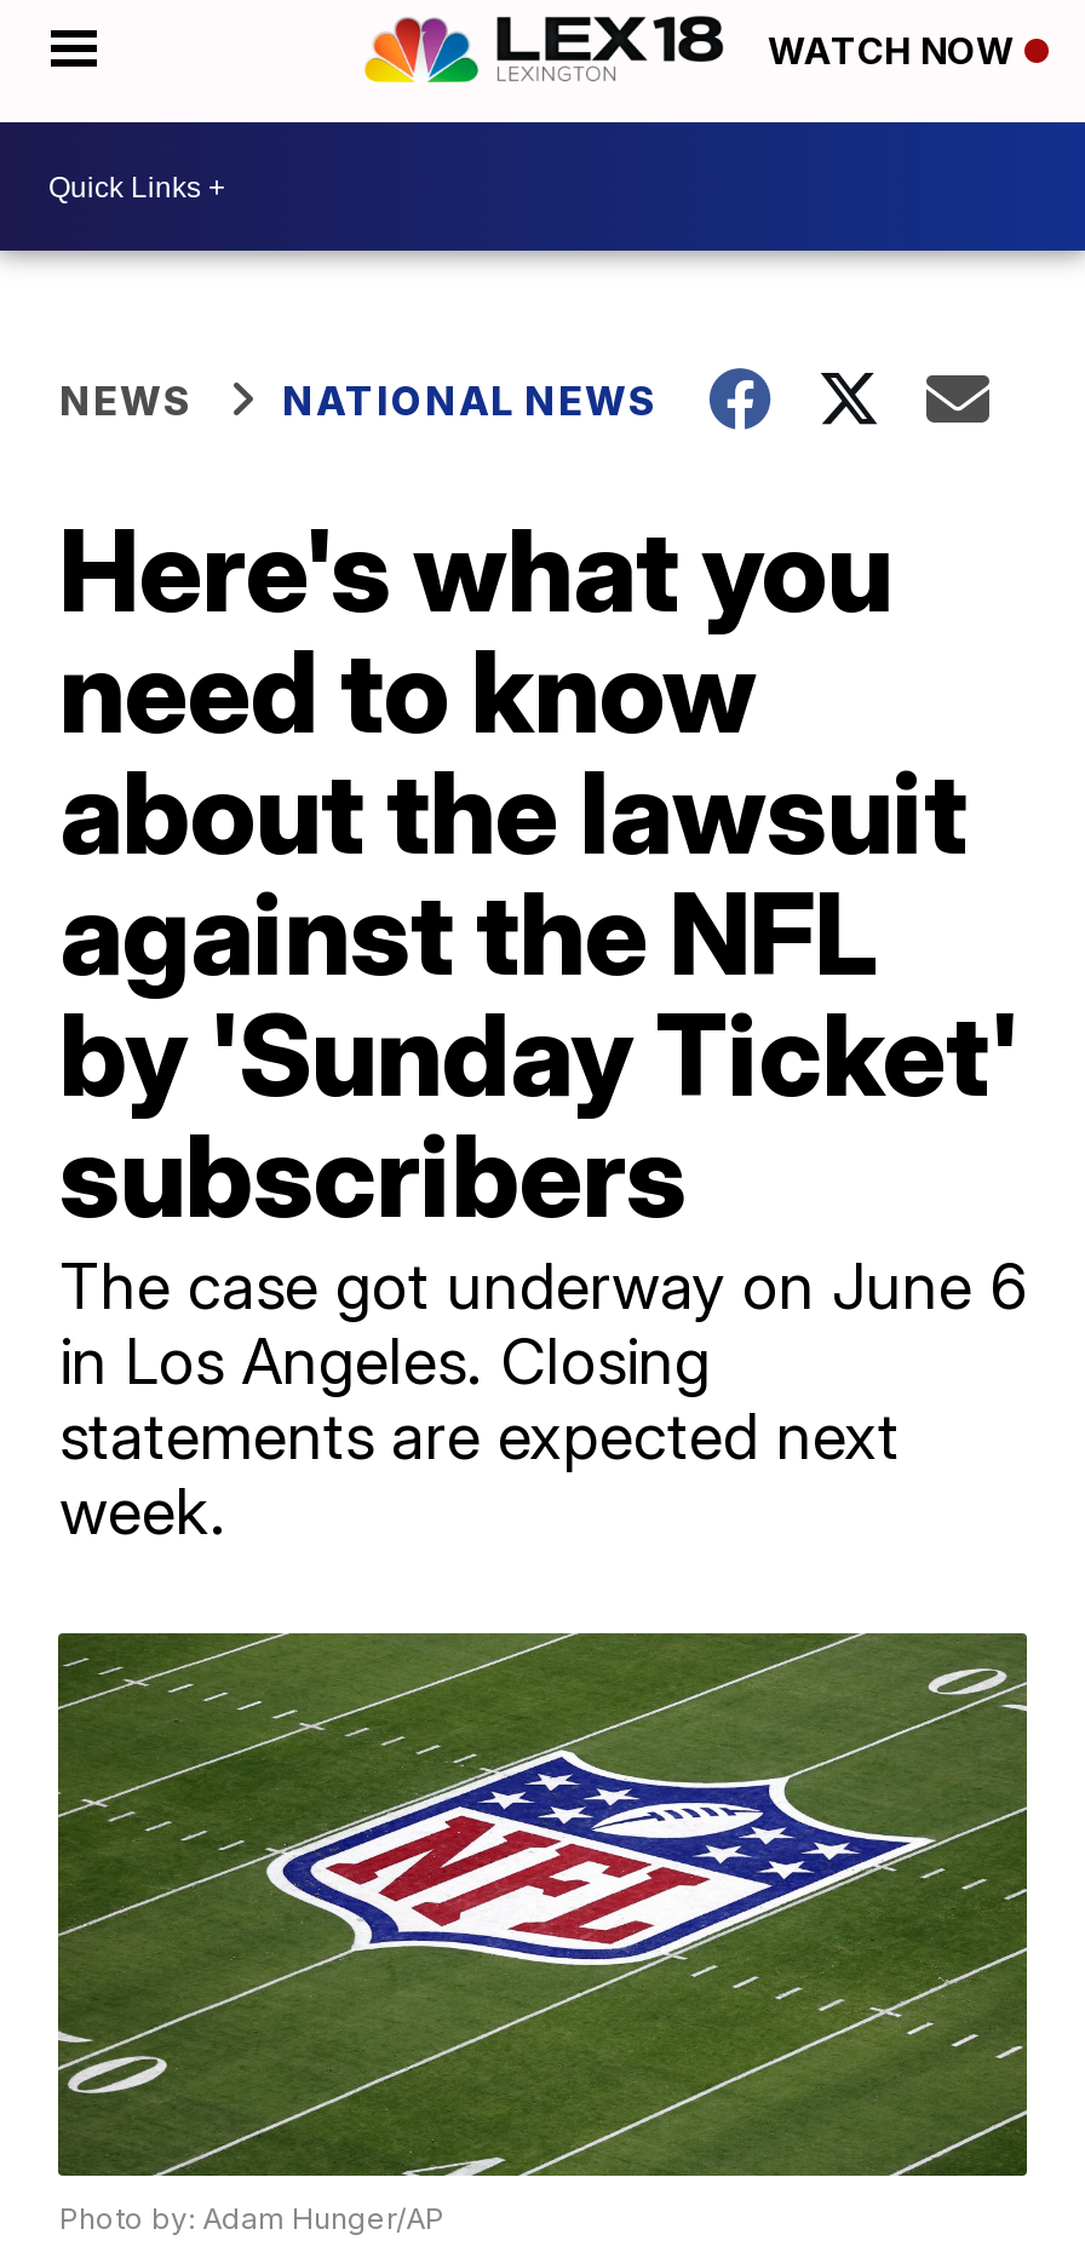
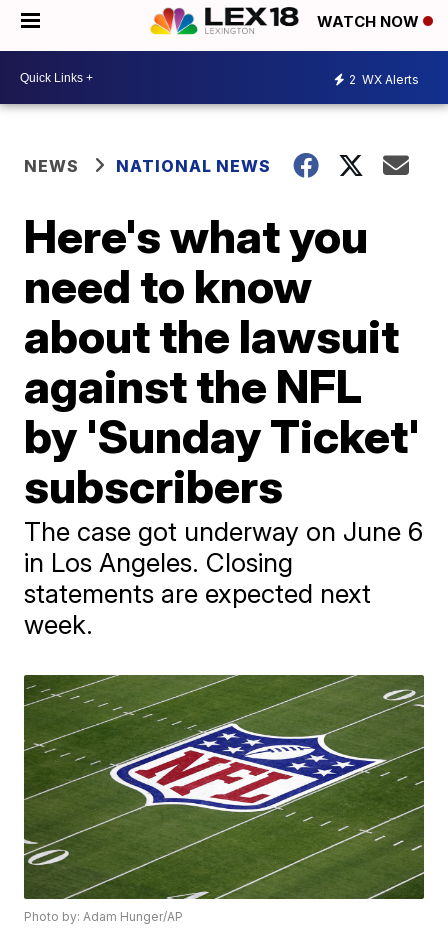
+ 2 WX Alerts
